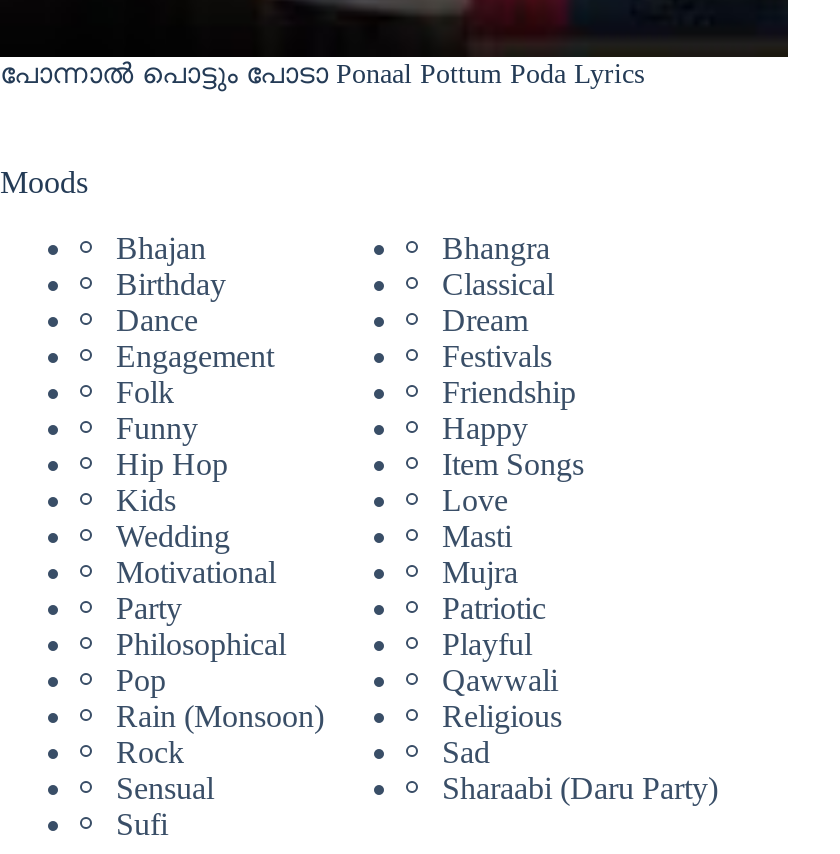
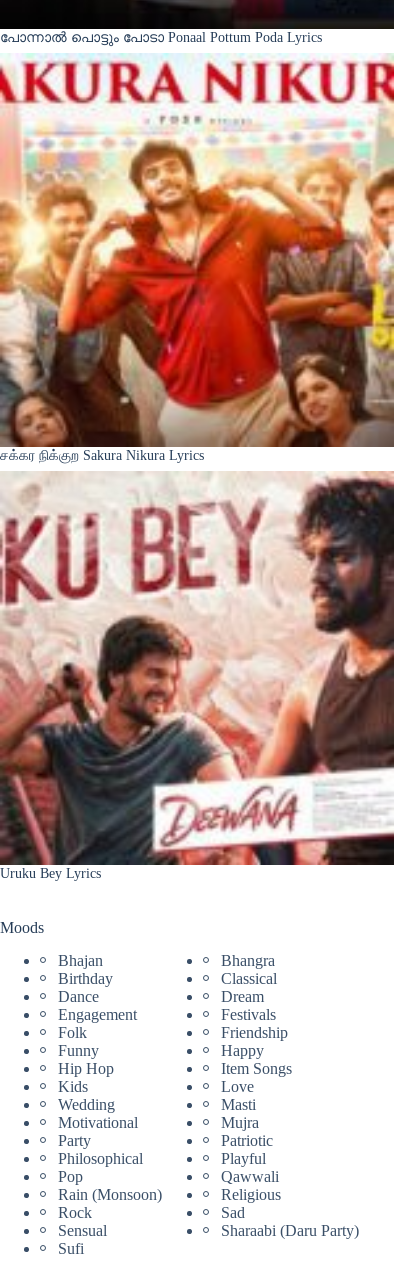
+ [image]
+ சக்கர நிக்குற Sakura Nikura Lyrics

+ [image]
+ Uruku Bey Lyrics
